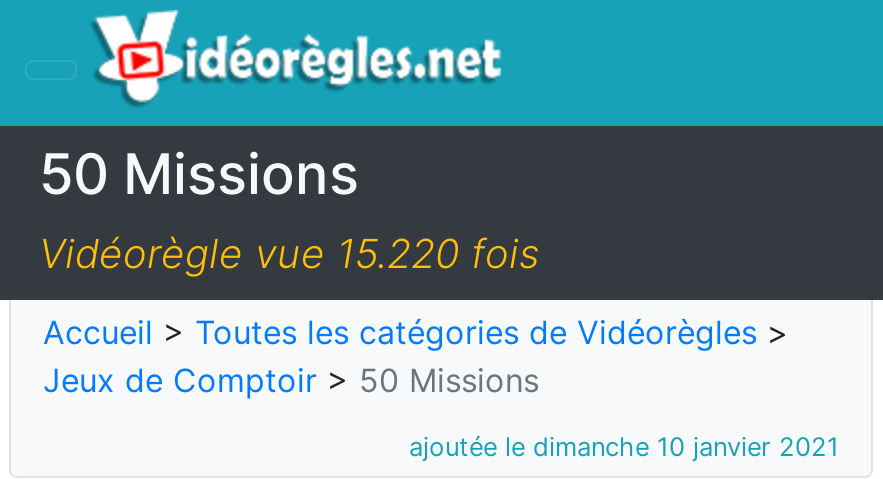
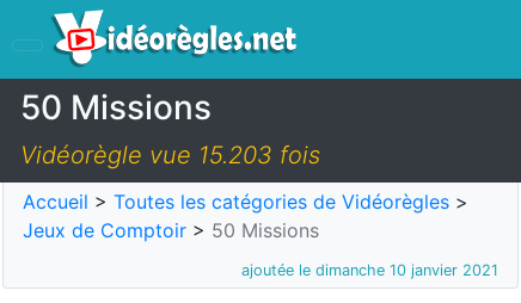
- Vidéorègle vue 15.220 fois
+ Vidéorègle vue 15.203 fois
